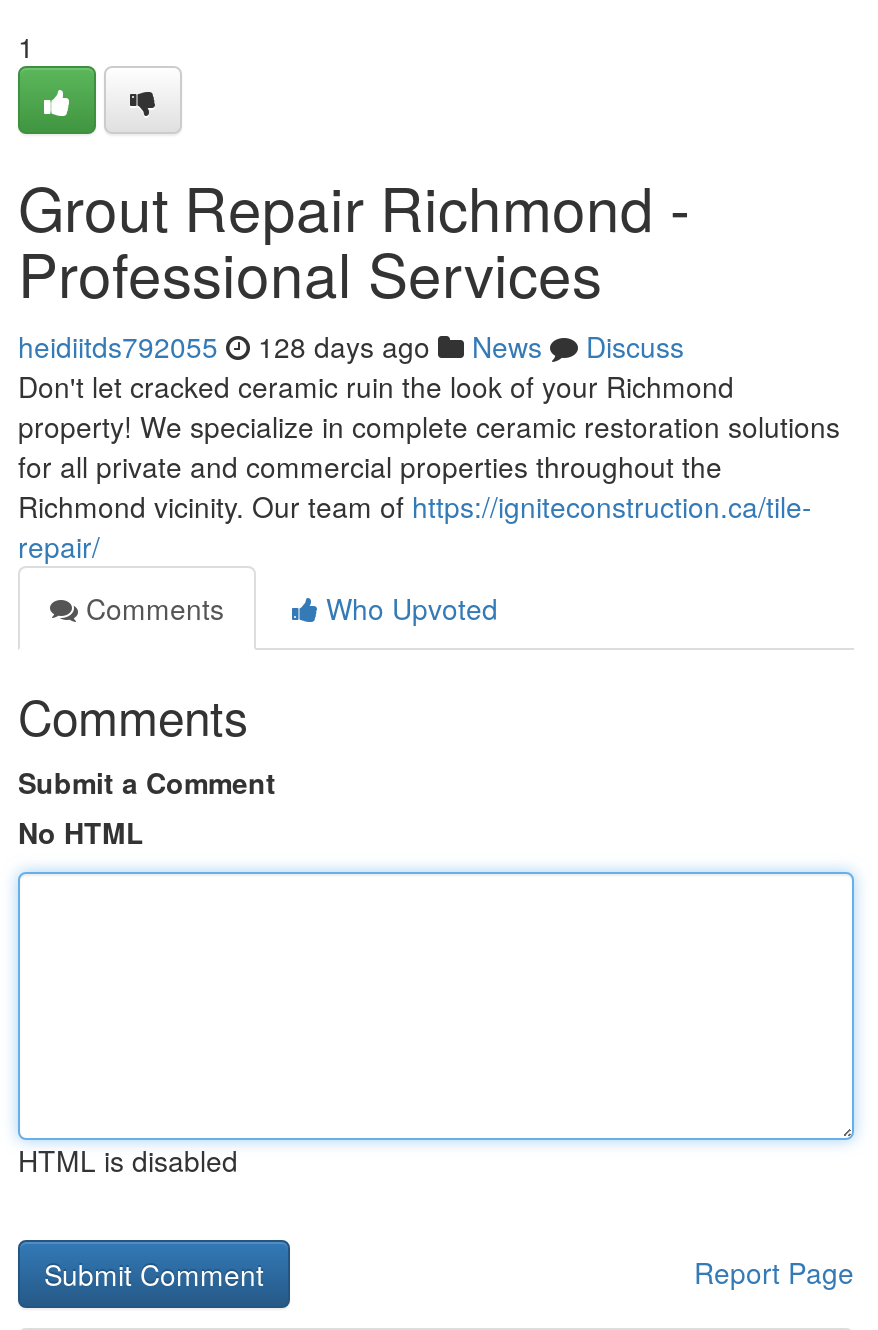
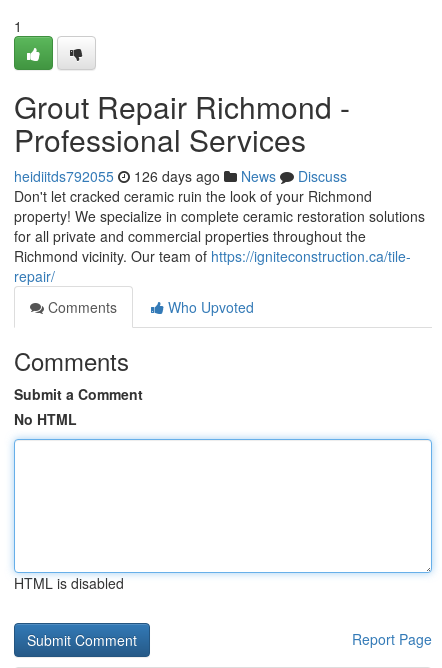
- heidiitds792055 128 days ago News Discuss
+ heidiitds792055 126 days ago News Discuss
